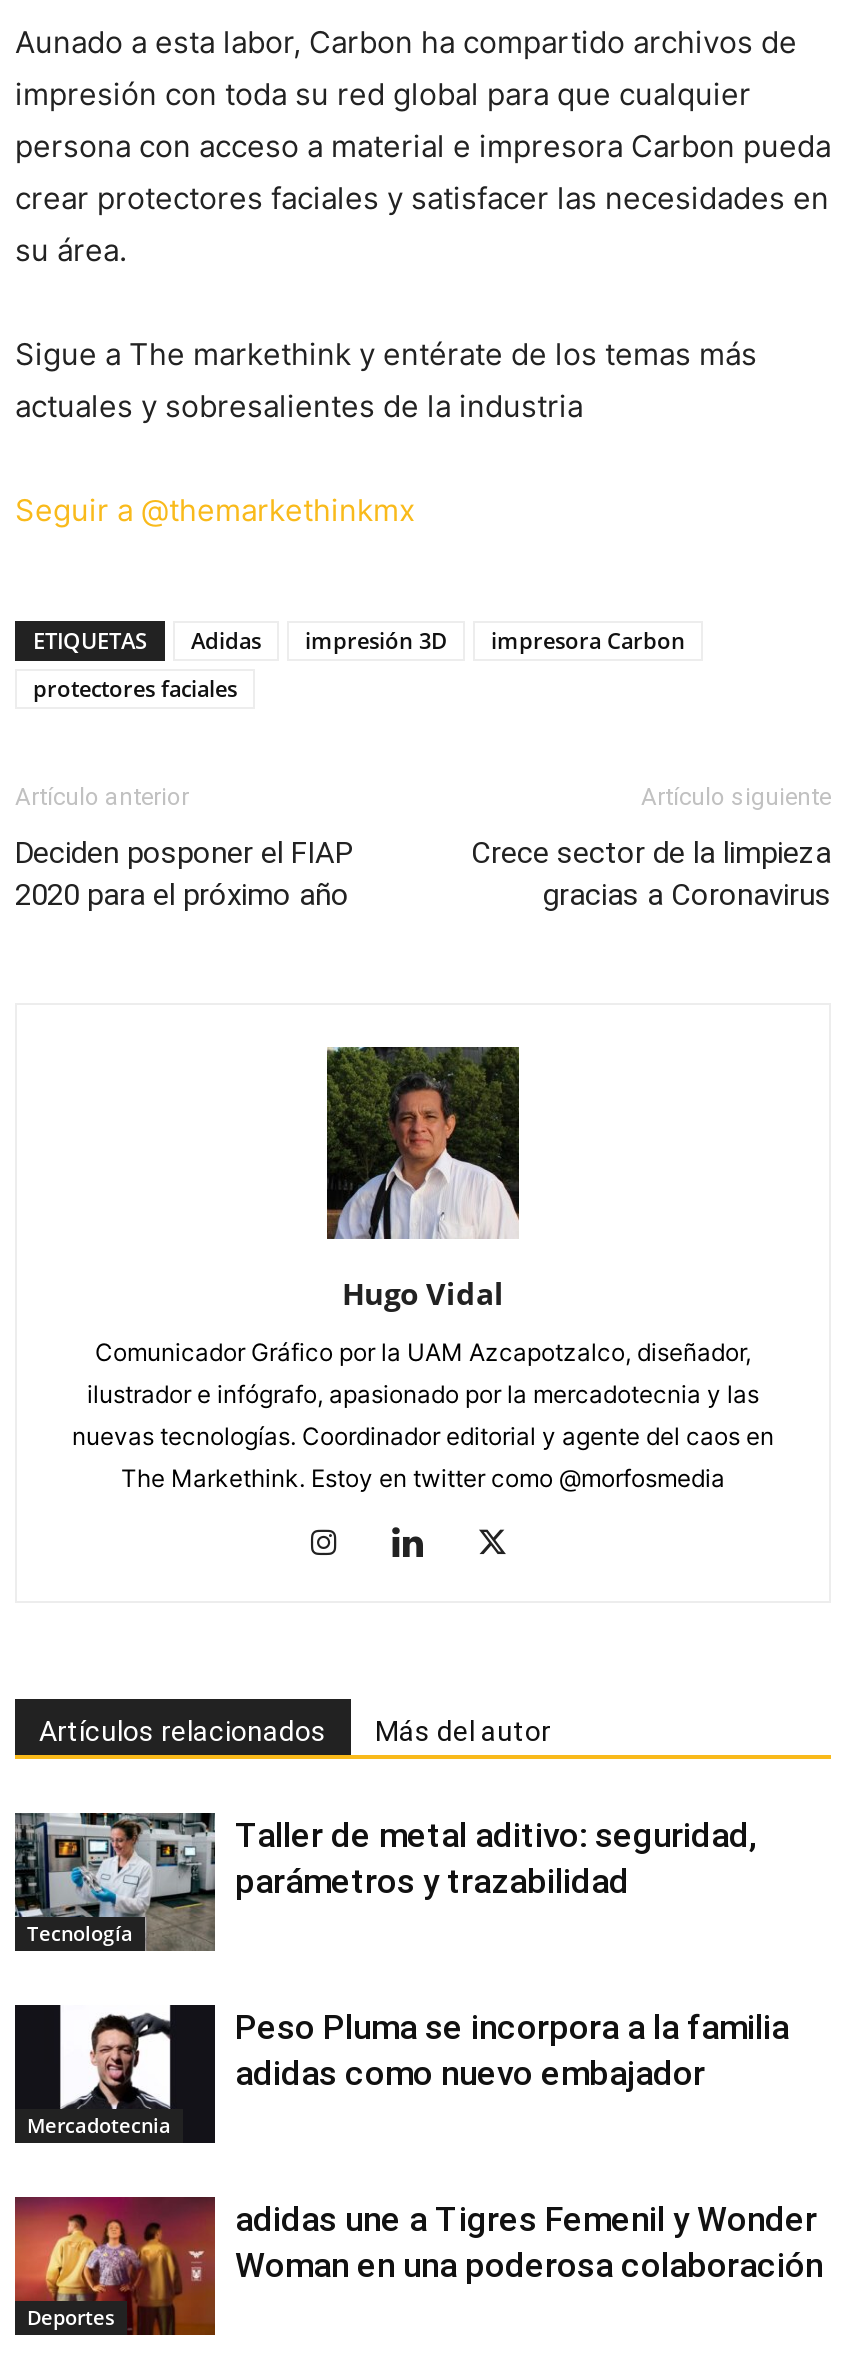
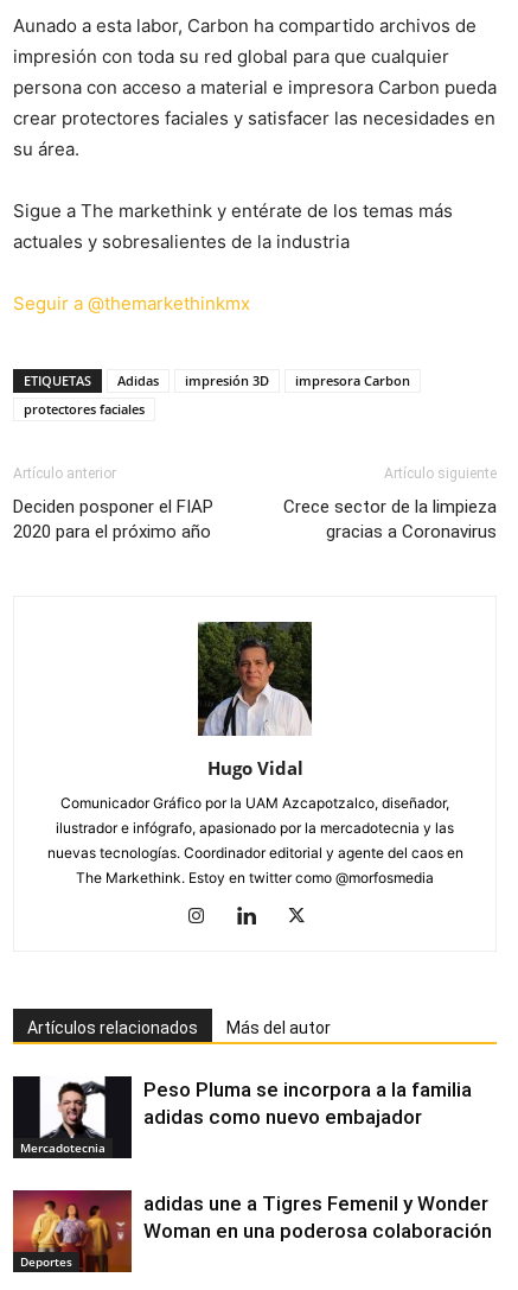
- [image]
- Tecnología

- Taller de metal aditivo: seguridad,
- parámetros y trazabilidad
